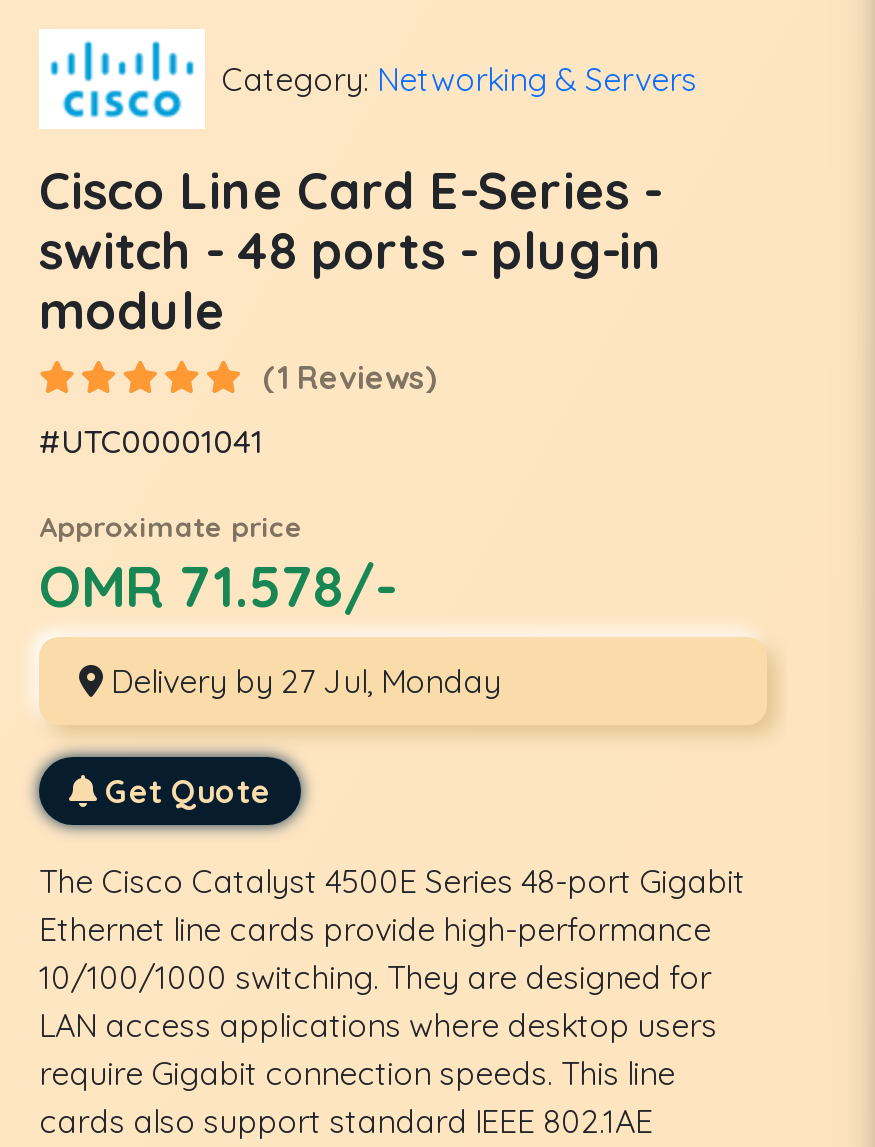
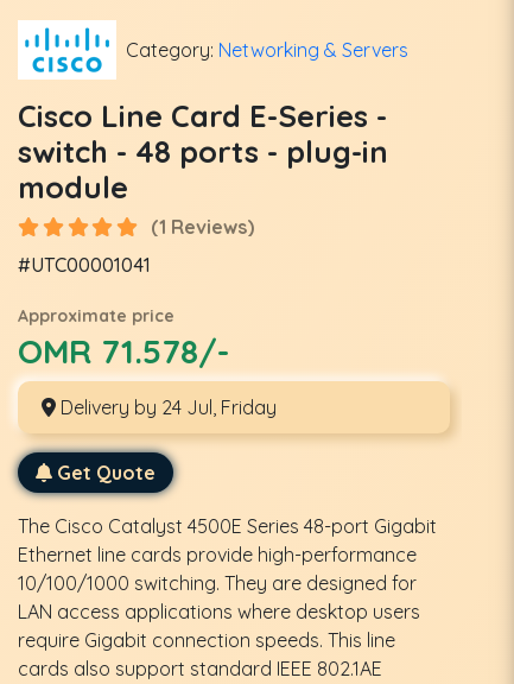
- Delivery by 27 Jul, Monday
+ Delivery by 24 Jul, Friday
